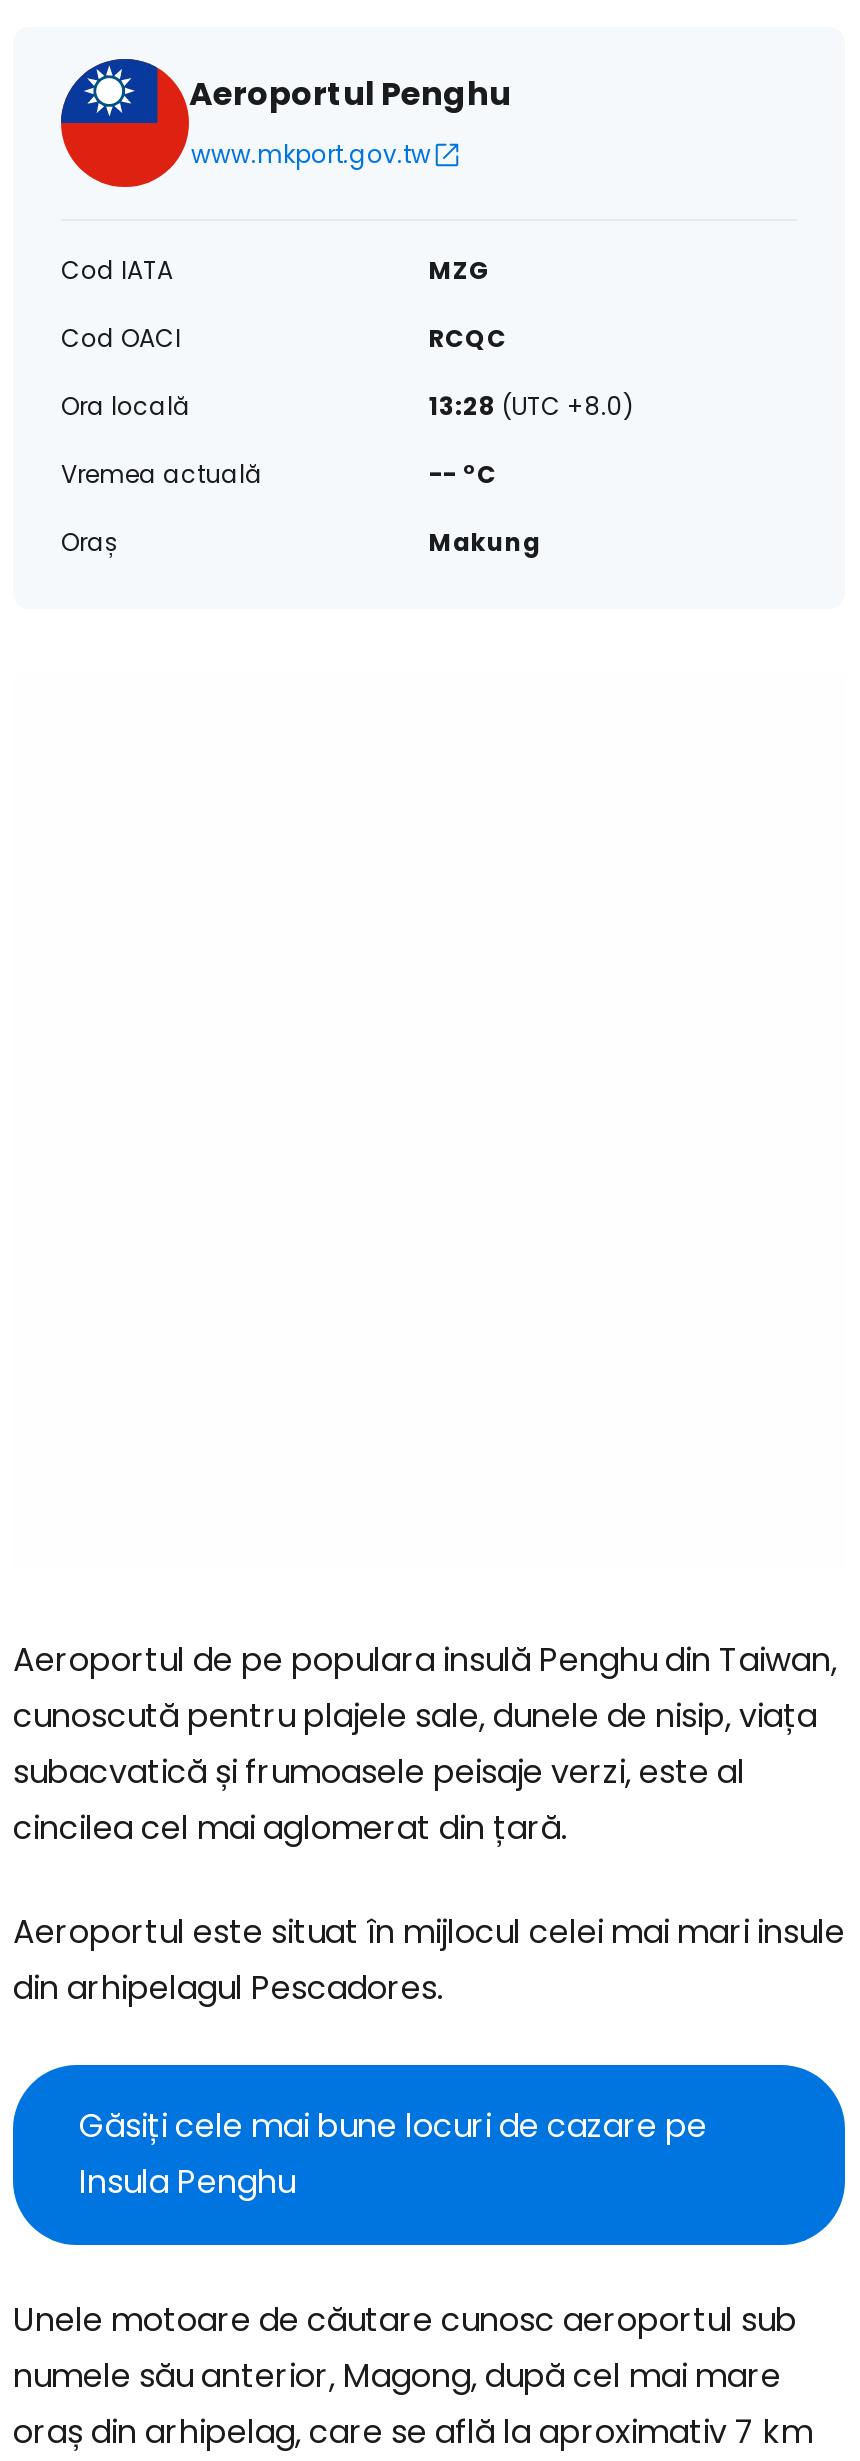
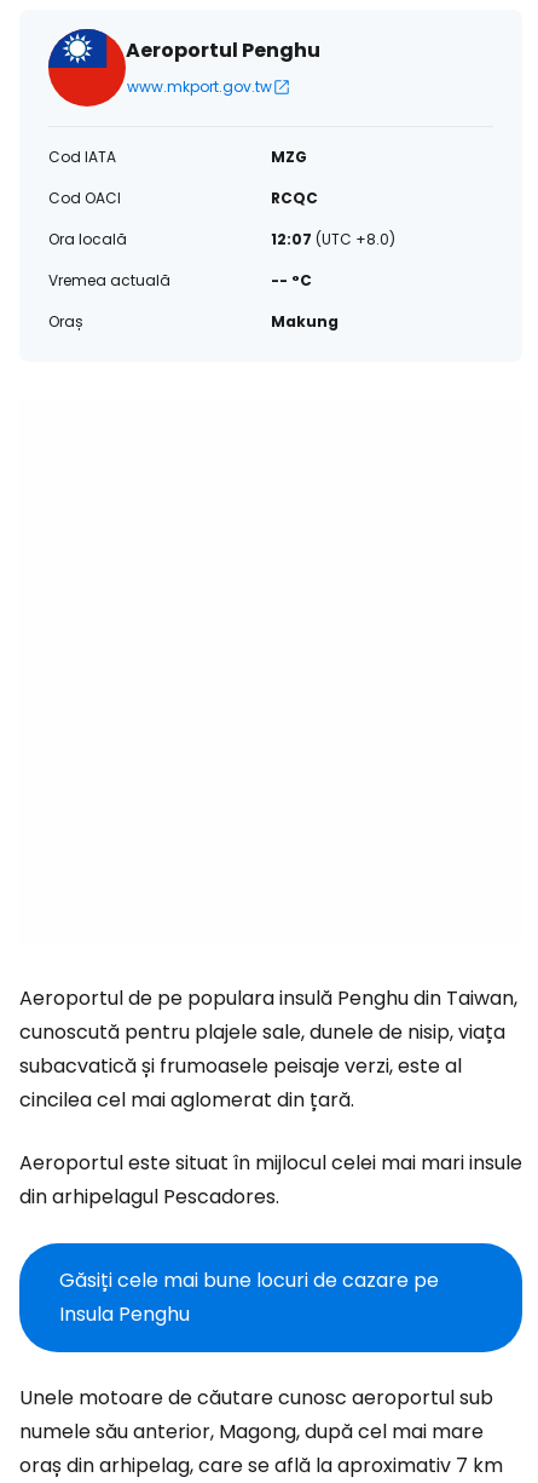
- 13:28 (UTC +8.0)
+ 12:07 (UTC +8.0)
